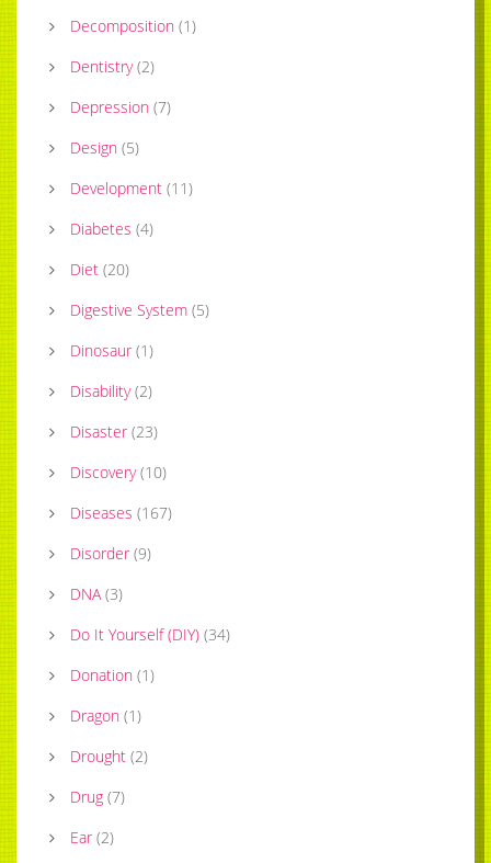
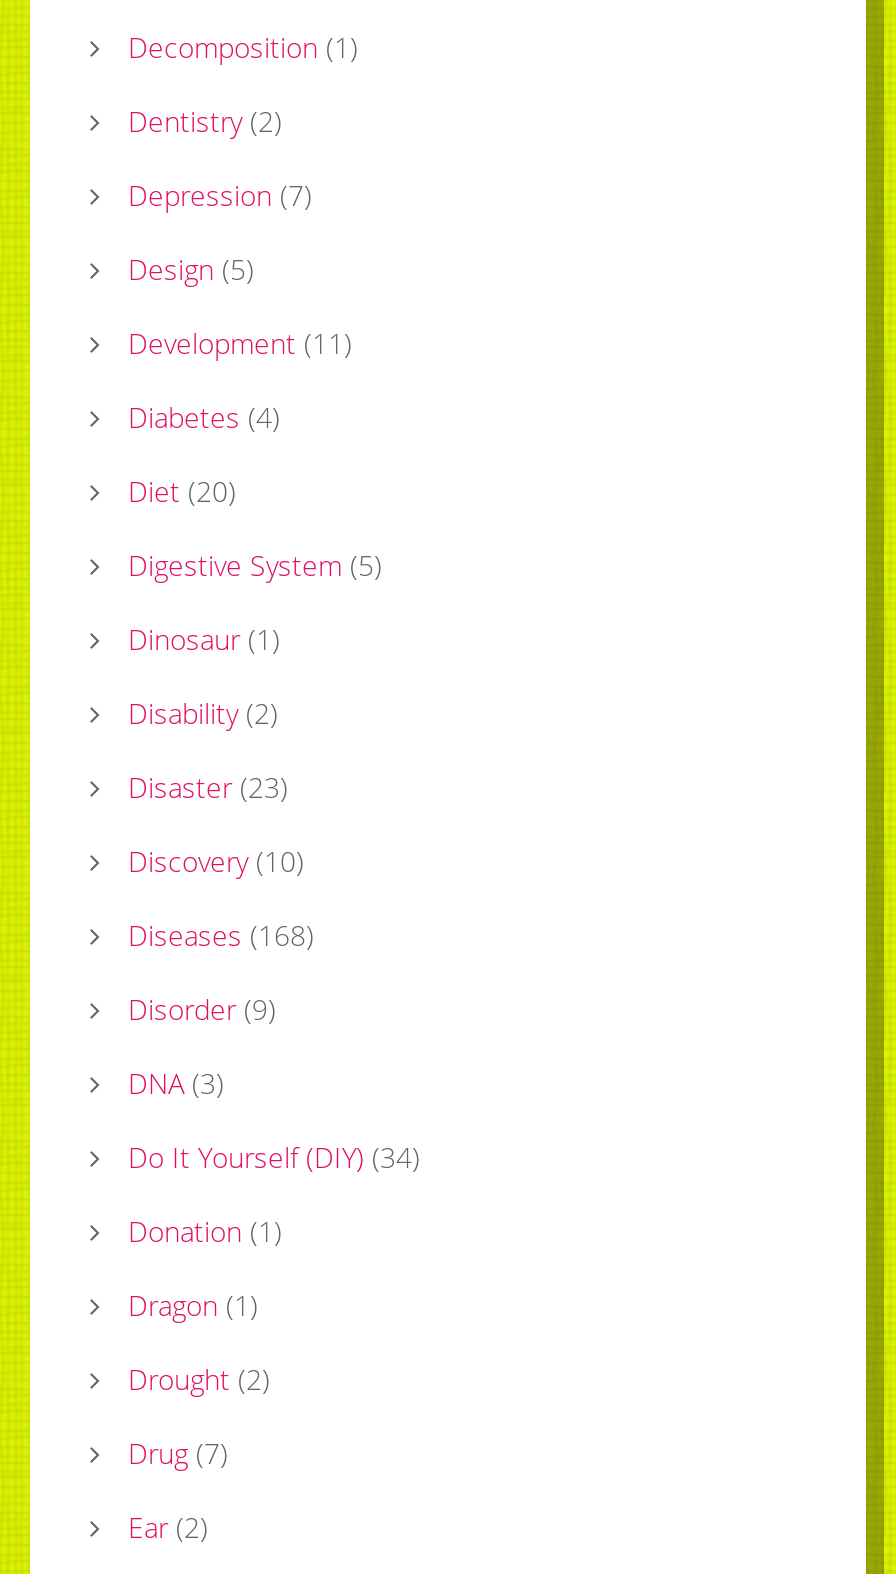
- Diseases (167)
+ Diseases (168)
